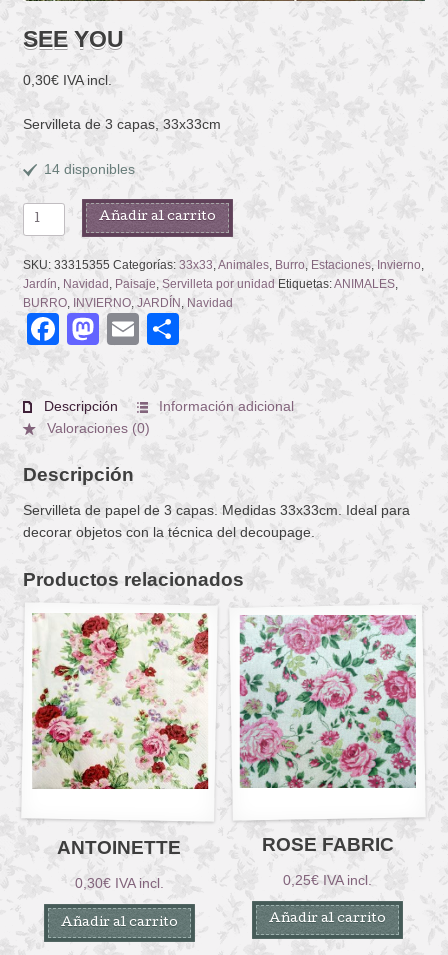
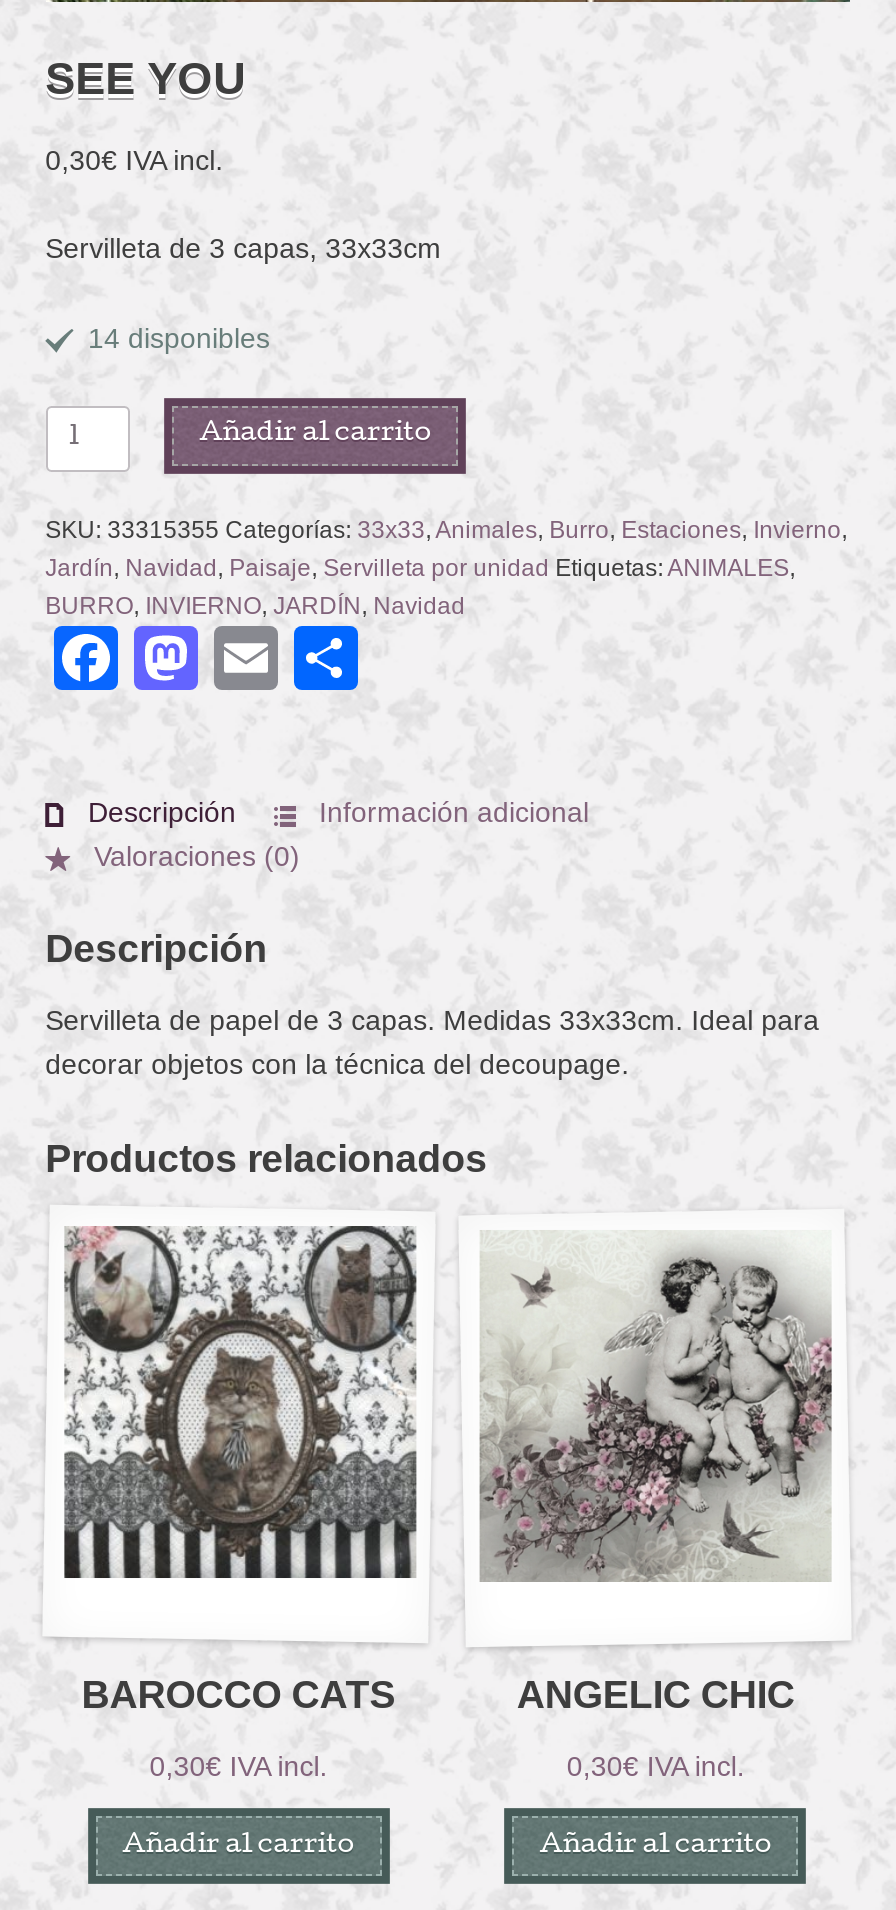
- [image]
+ [image]

- [image]
+ [image]

- ANTOINETTE
+ BAROCCO CATS

- ROSE FABRIC
+ ANGELIC CHIC

- 0,25€ IVA incl.
+ 0,30€ IVA incl.
